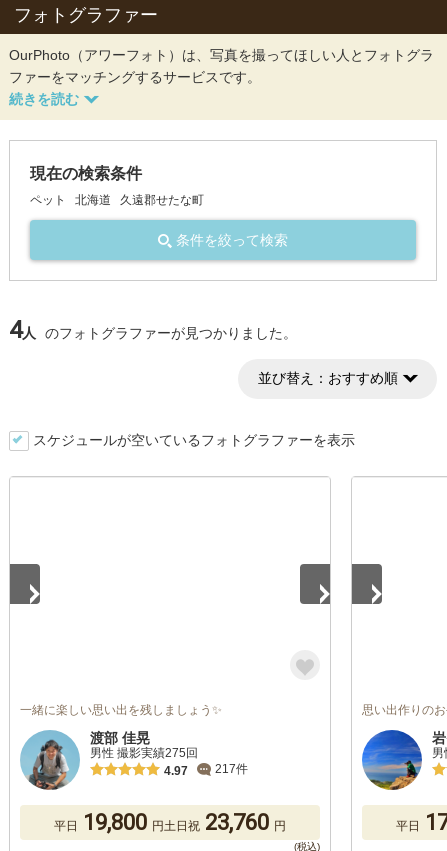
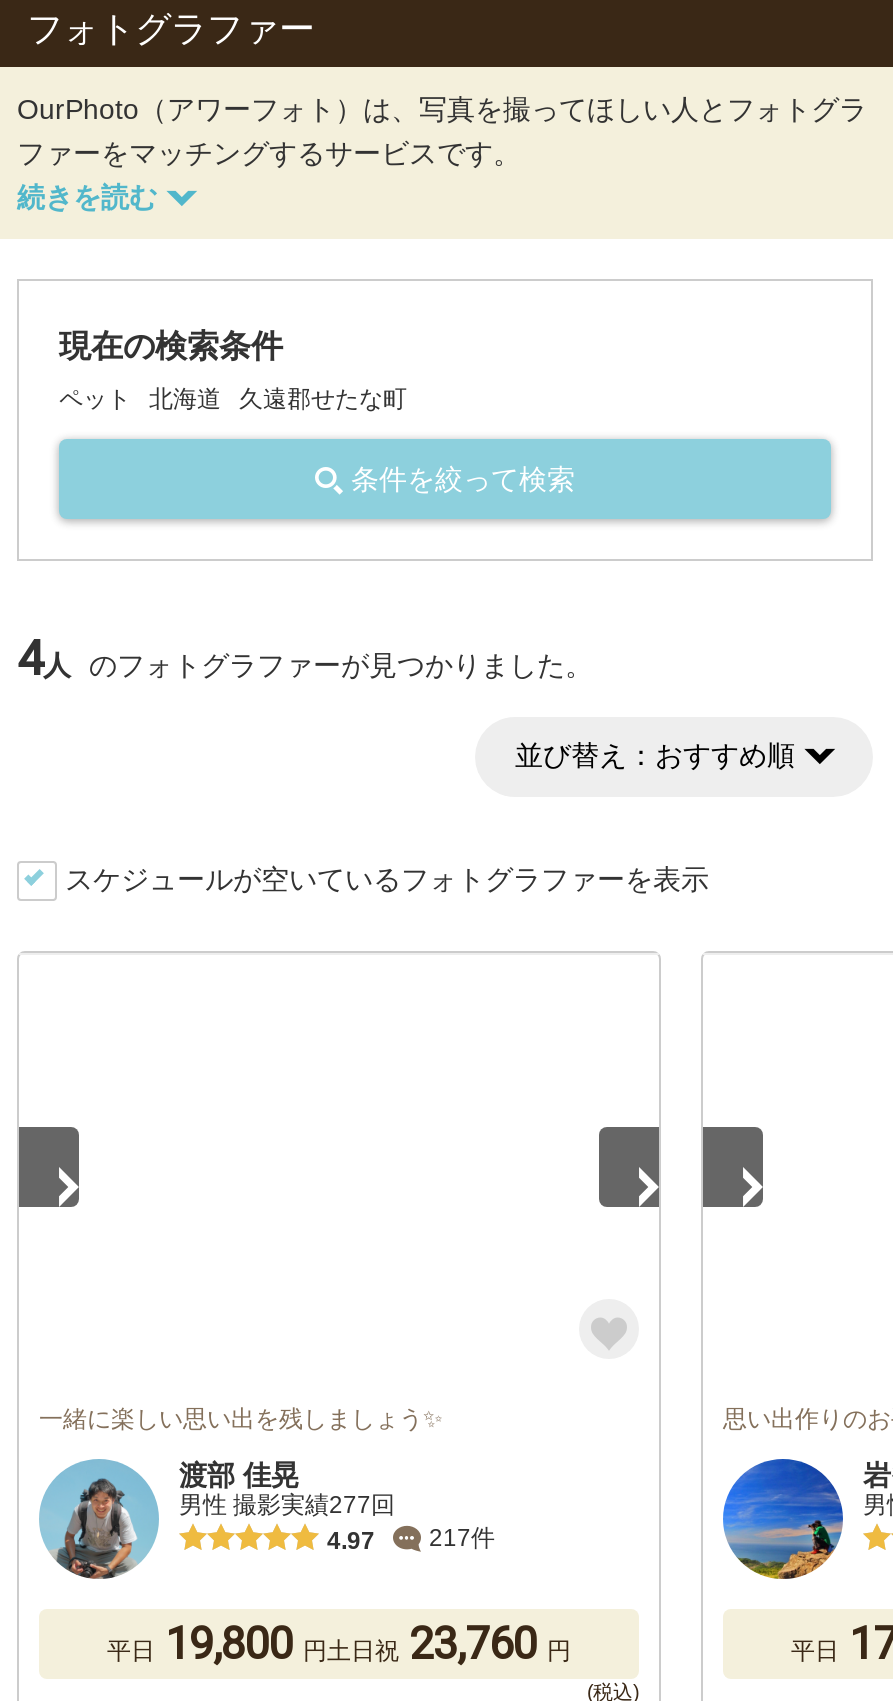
- 男性 撮影実績275回
+ 男性 撮影実績277回
